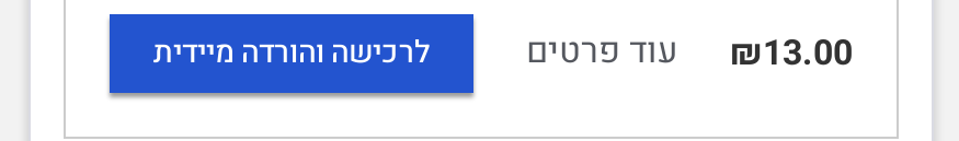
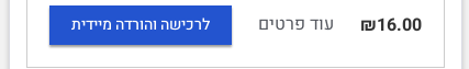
- ₪13.00 עוד פרטים
+ ₪16.00 עוד פרטים
